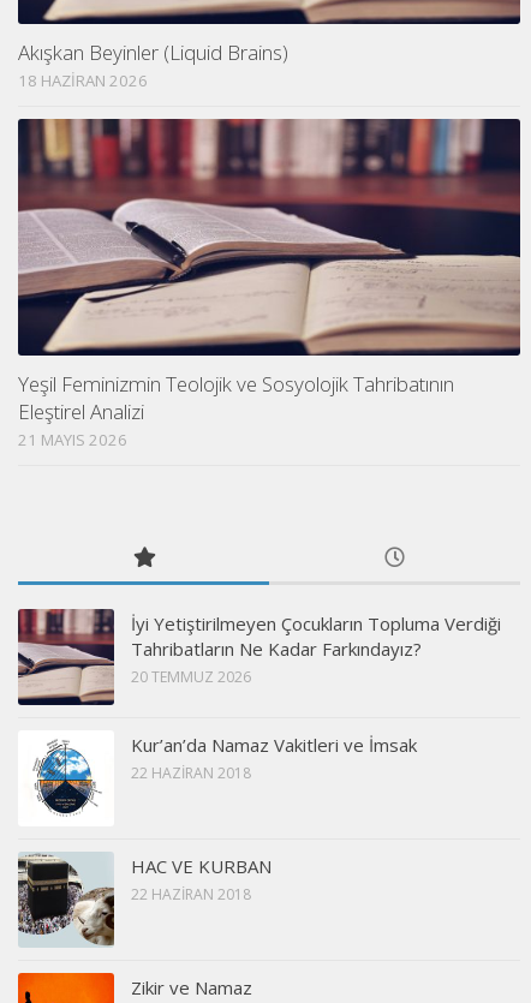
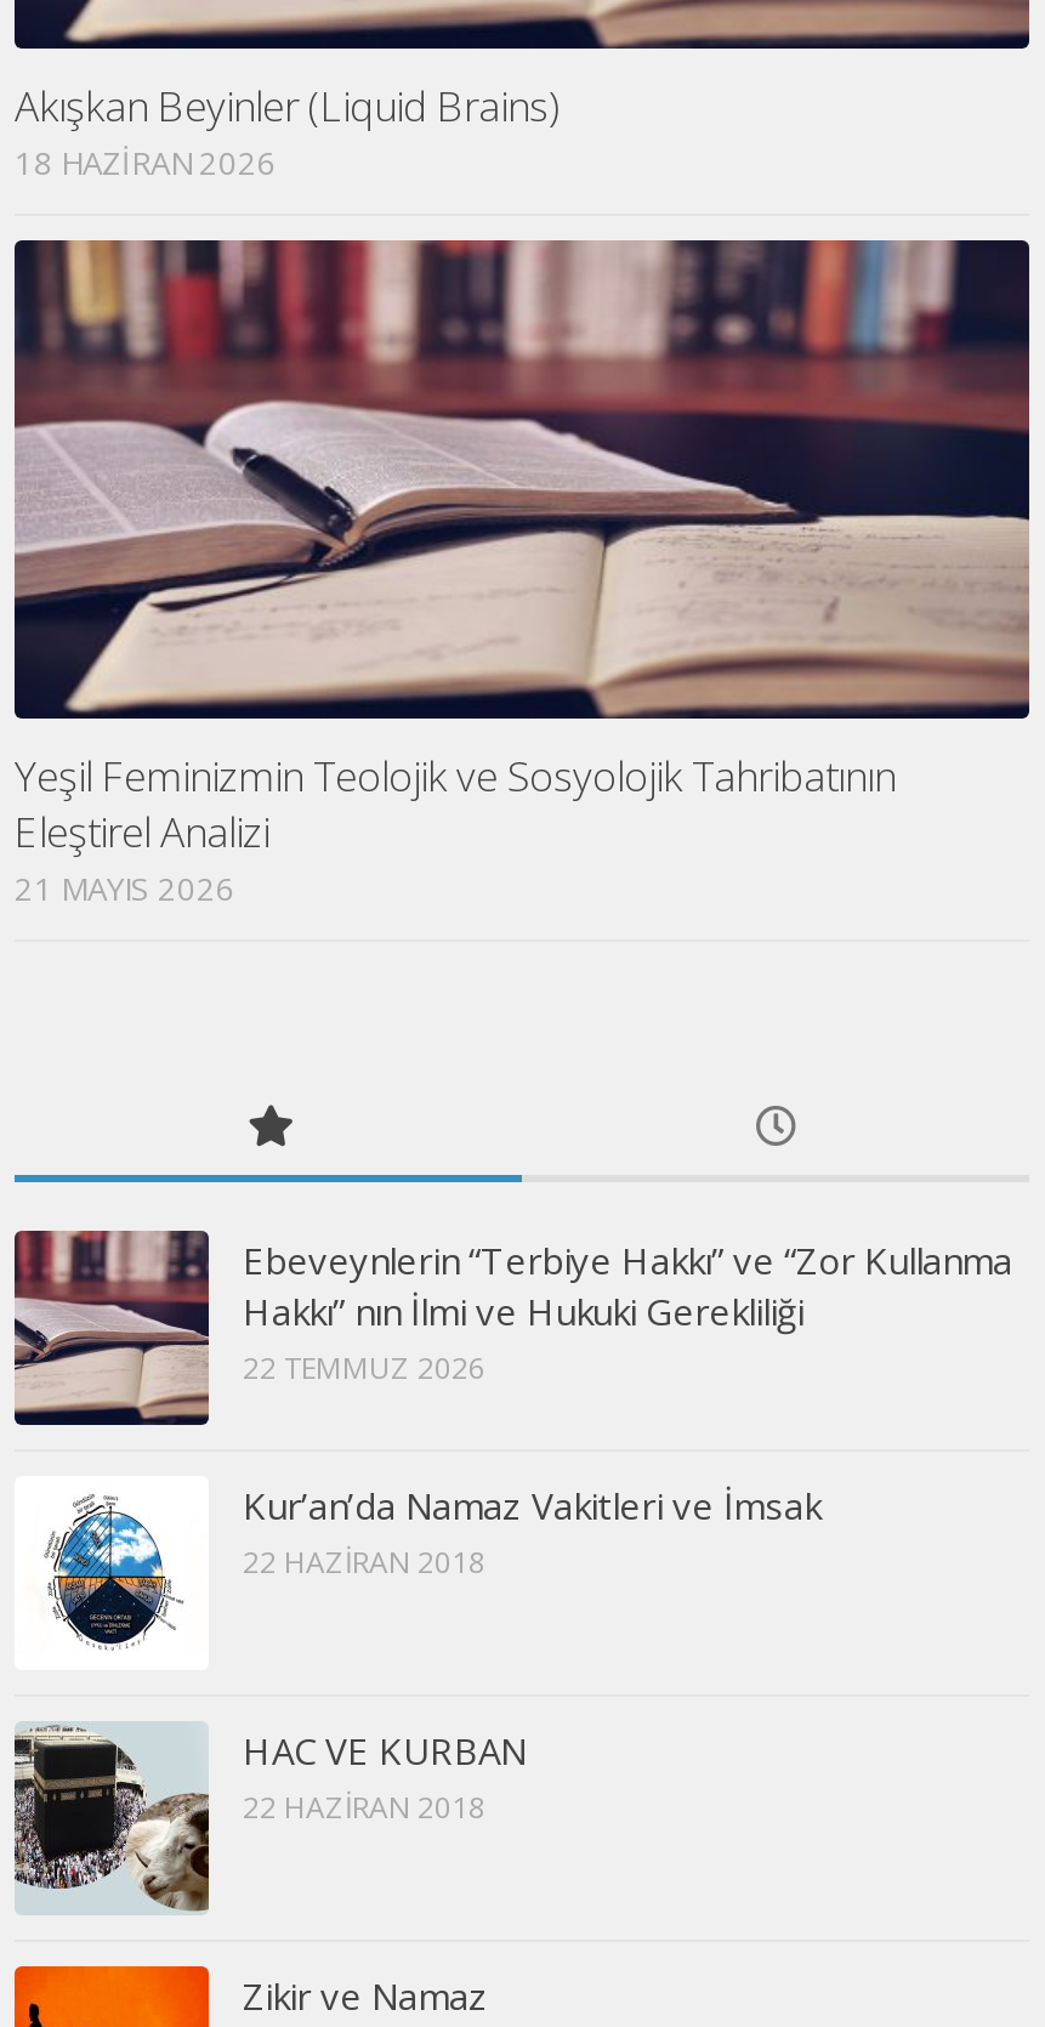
- İyi Yetiştirilmeyen Çocukların Topluma Verdiği
- Tahribatların Ne Kadar Farkındayız?
- 20 TEMMUZ 2026
+ Ebeveynlerin “Terbiye Hakkı” ve “Zor Kullanma
+ Hakkı” nın İlmi ve Hukuki Gerekliliği
+ 22 TEMMUZ 2026
